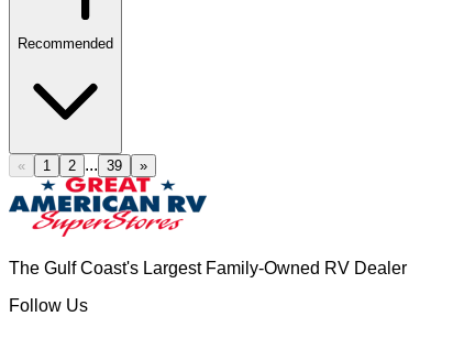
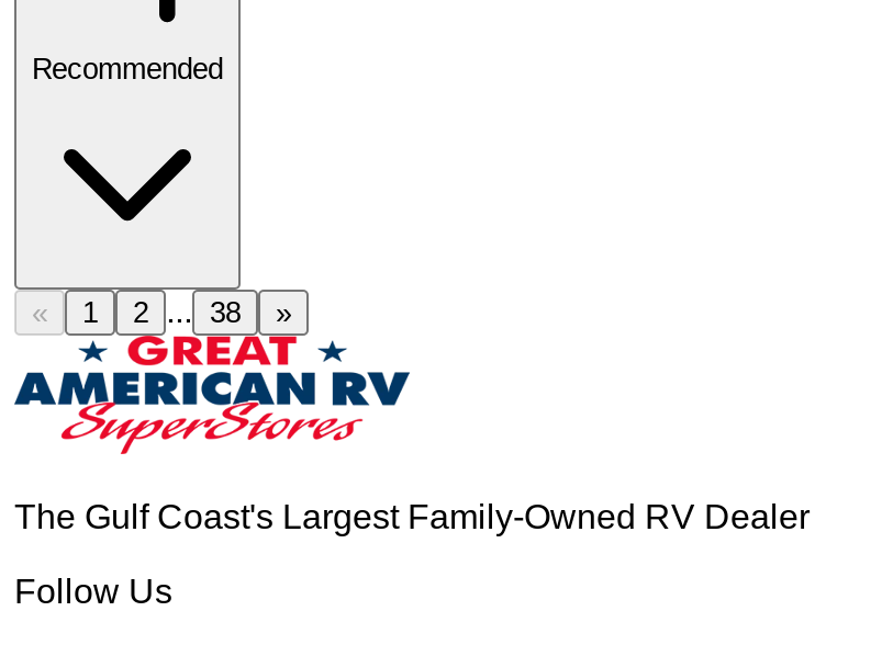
- 2 ... 39
+ 2 ... 38
